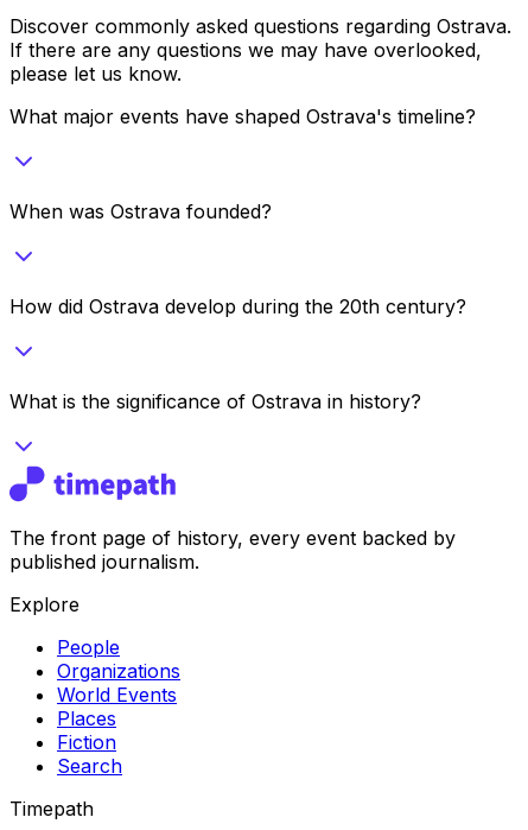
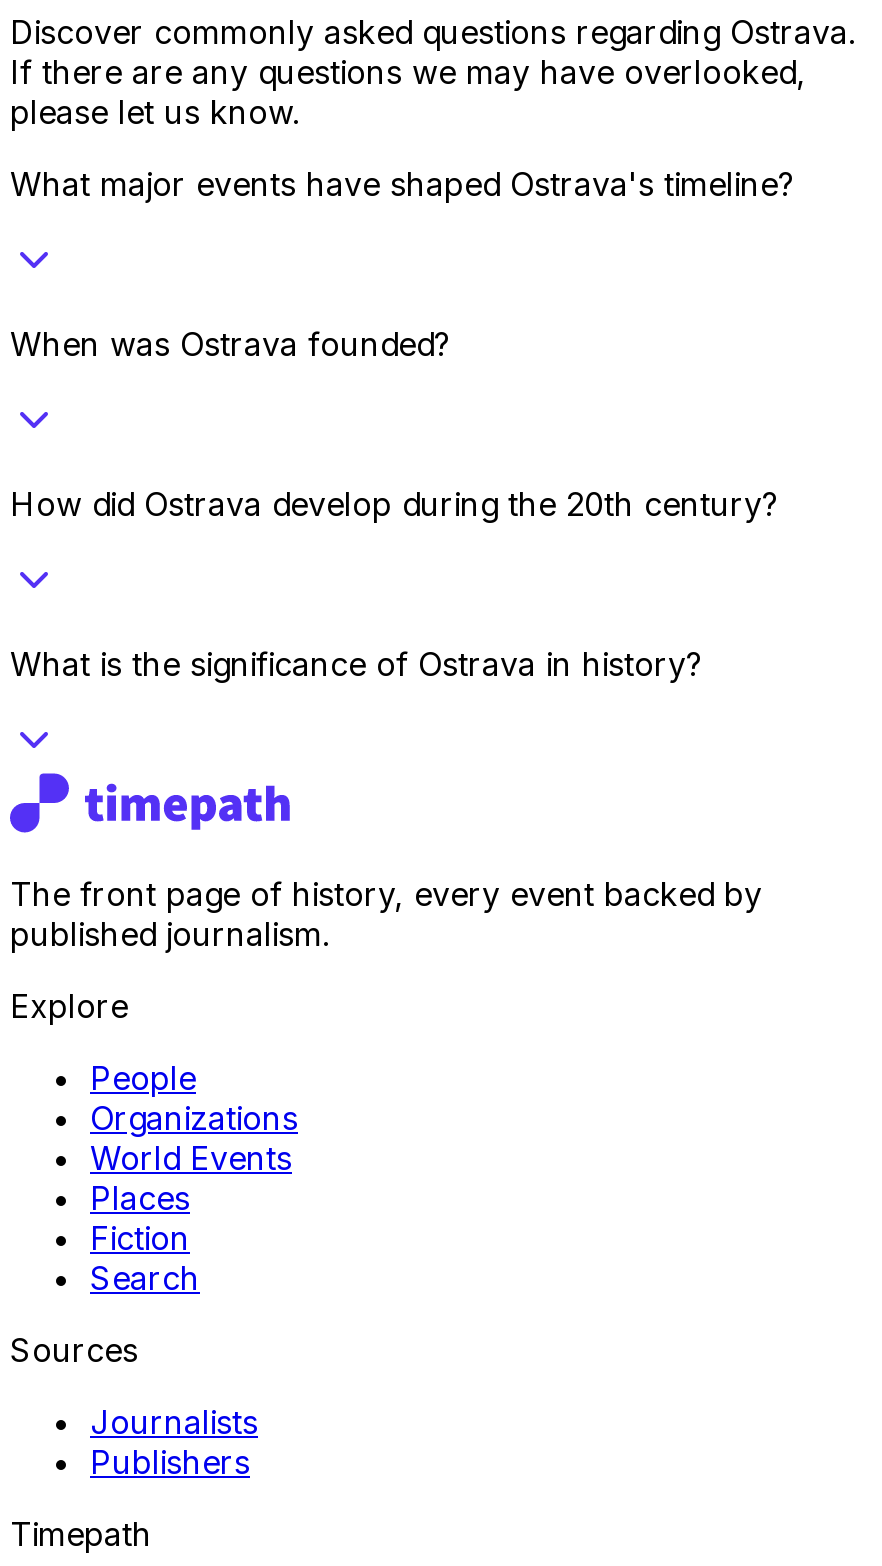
+ Sources
+ Journalists
+ Publishers
